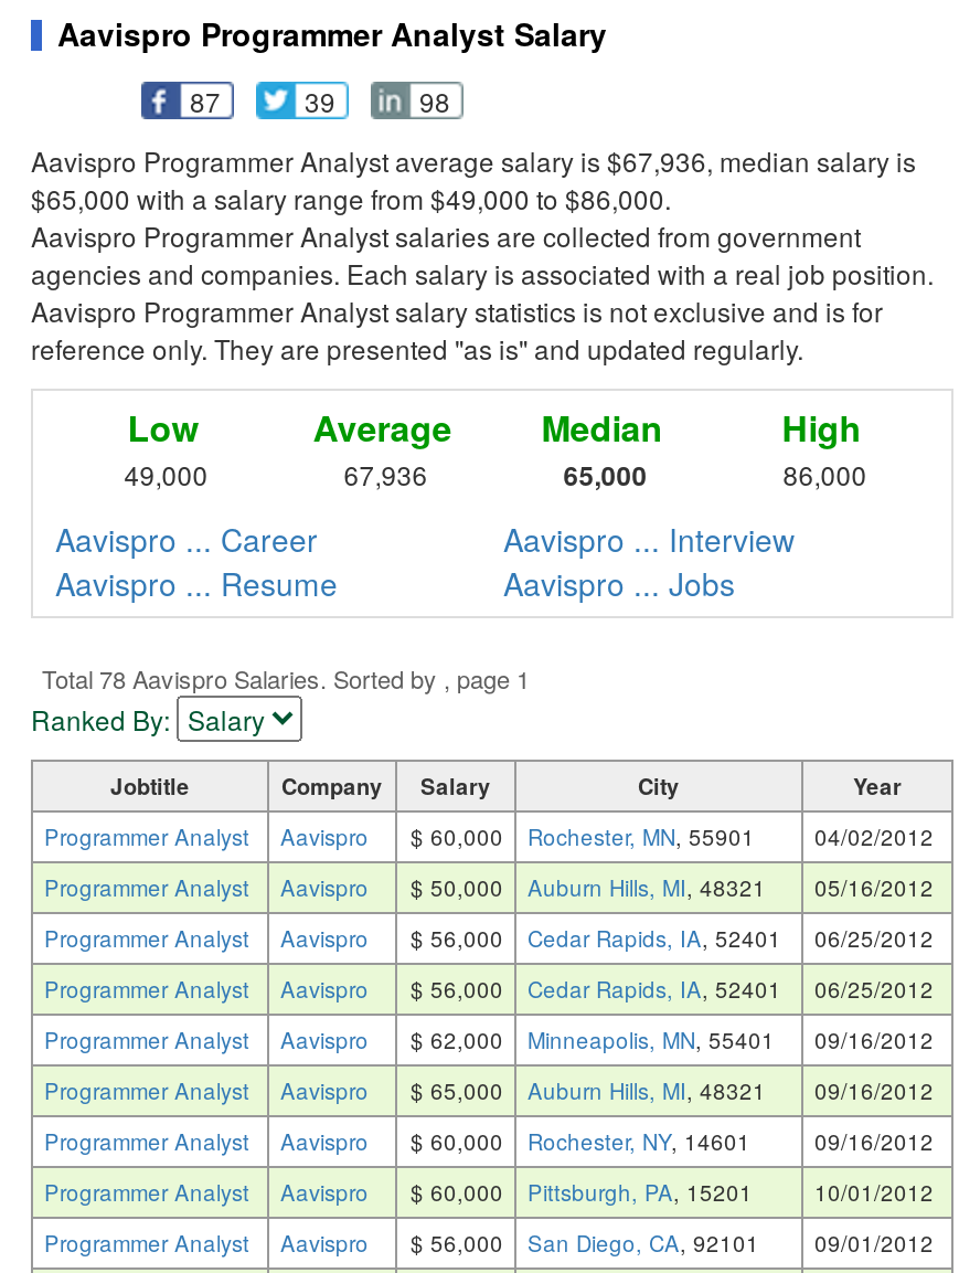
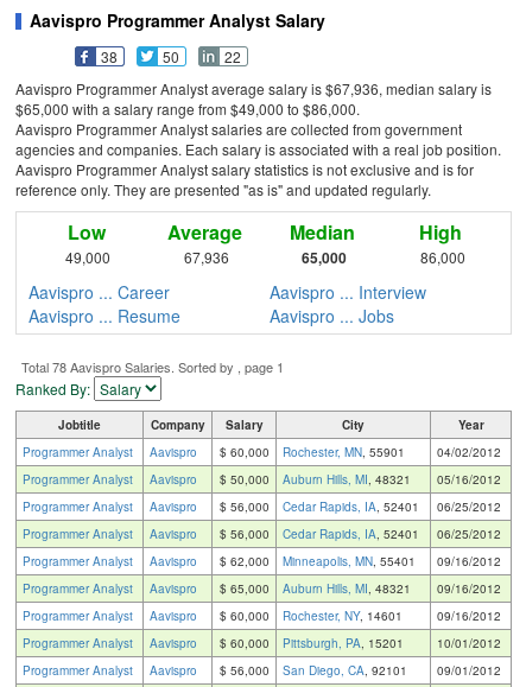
- 87
+ 38

- 39
+ 50

- 98
+ 22
